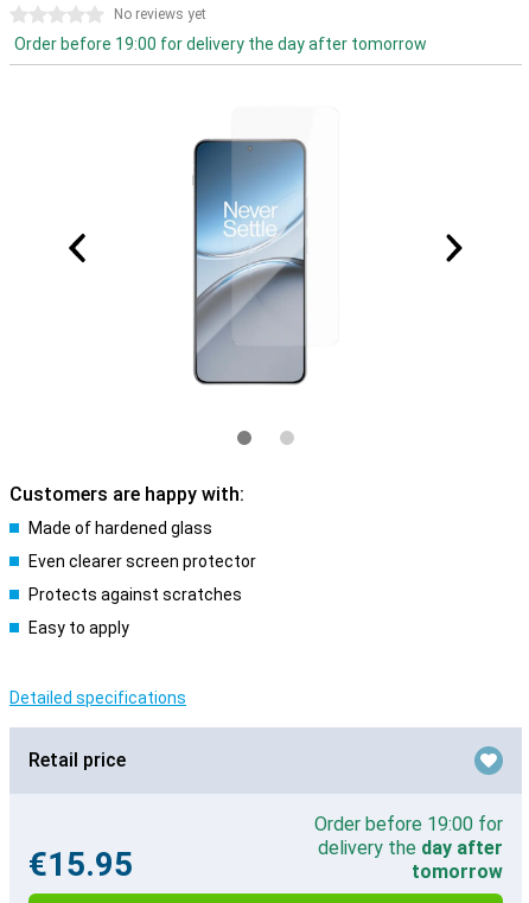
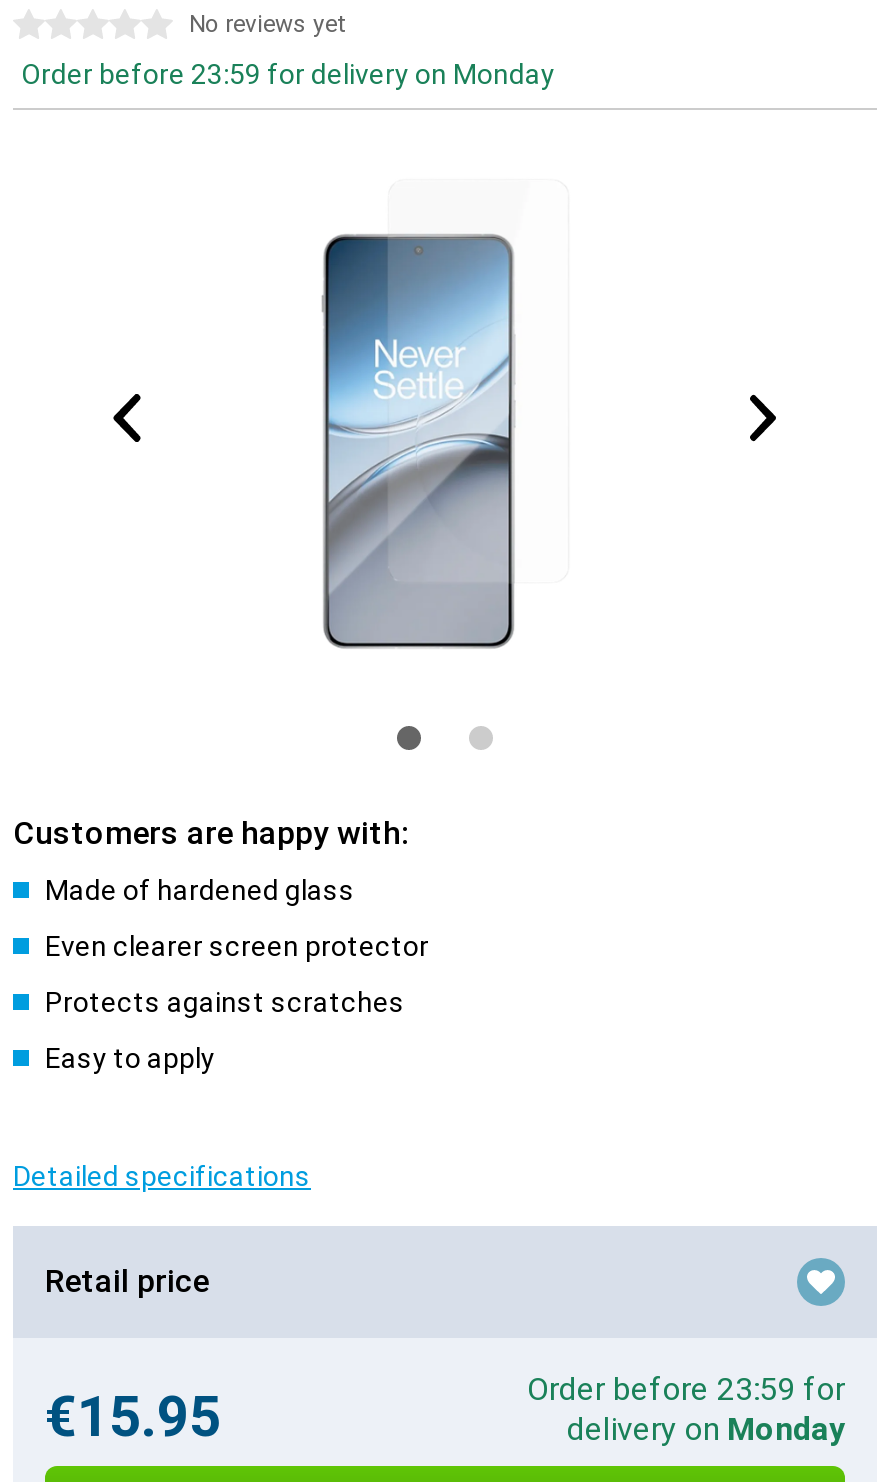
- Order before 19:00 for delivery the day after tomorrow
+ Order before 23:59 for delivery on Monday

- Order before 19:00 for
- delivery the day after
- tomorrow
+ Order before 23:59 for
+ delivery on Monday
